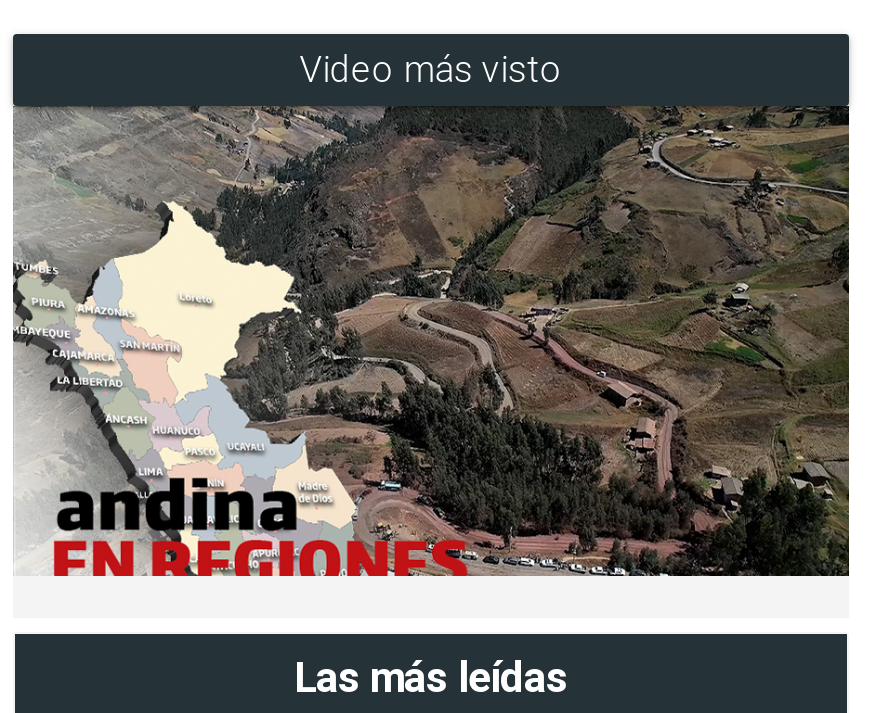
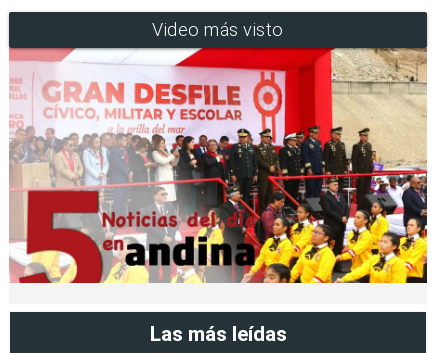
- [image]
+ [image]
